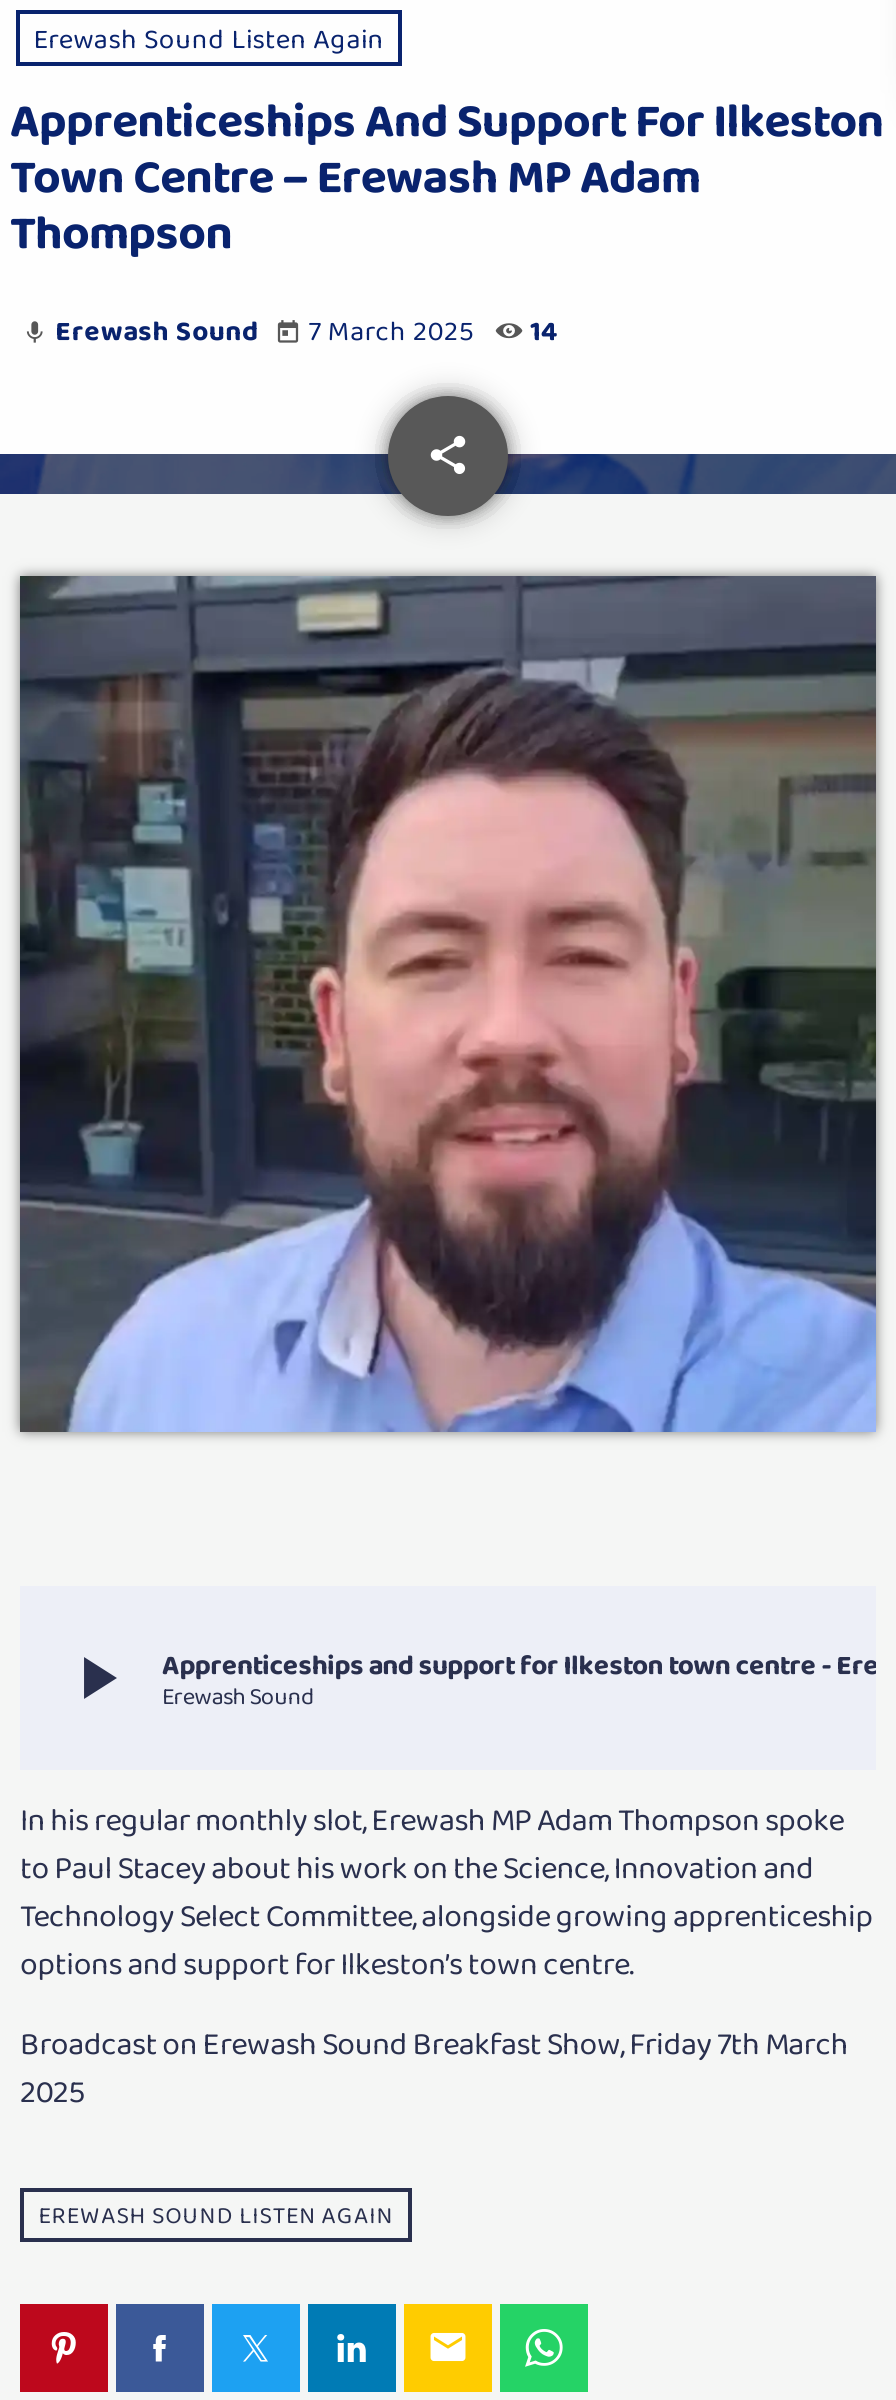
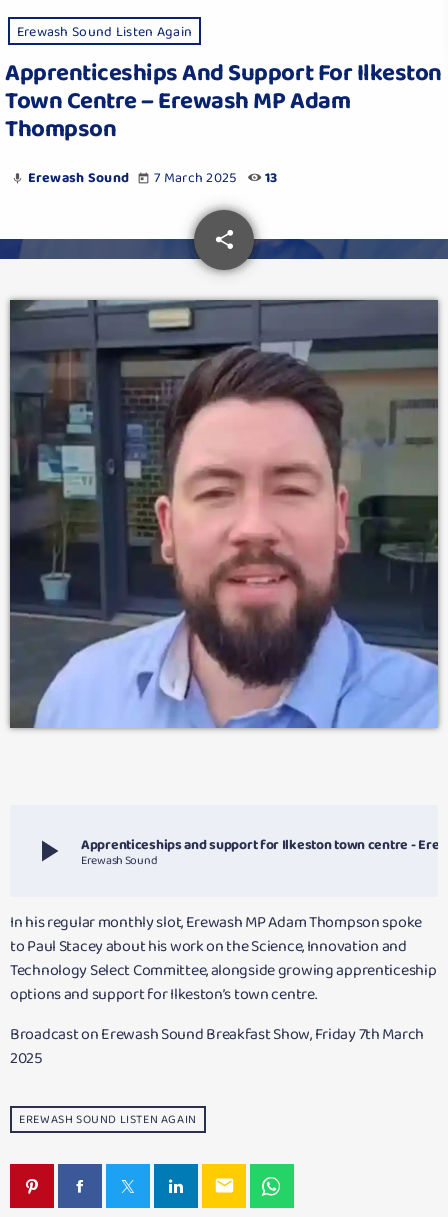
- 14
+ 13
